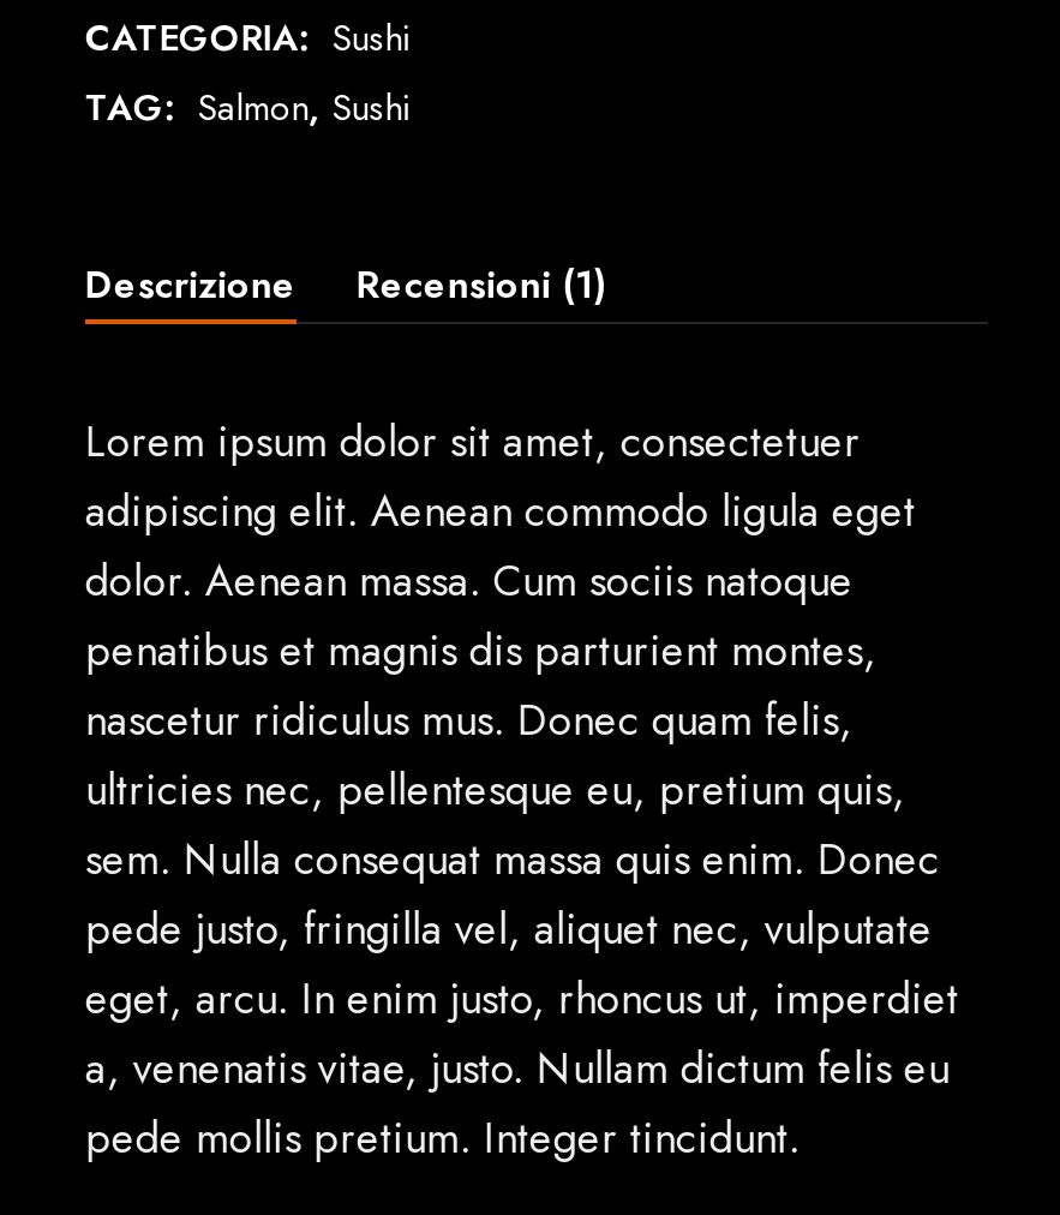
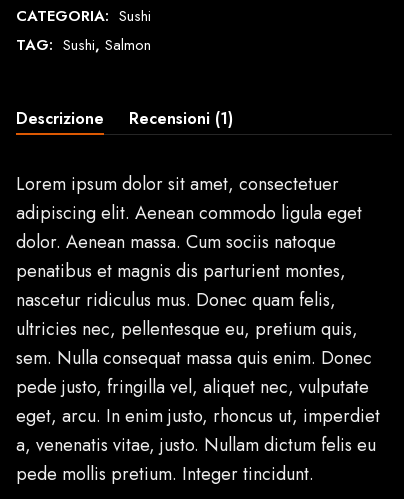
- TAG: Salmon, Sushi
+ TAG: Sushi, Salmon
